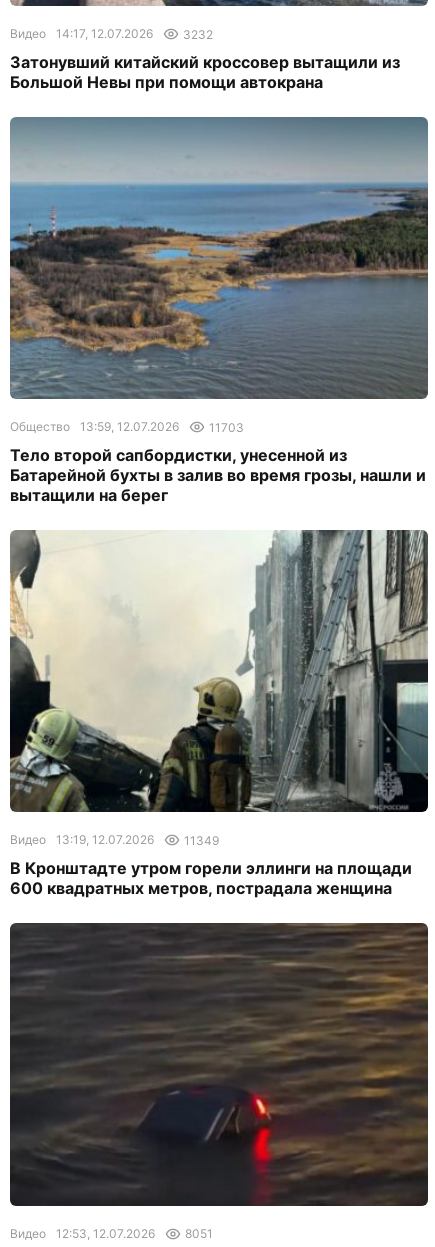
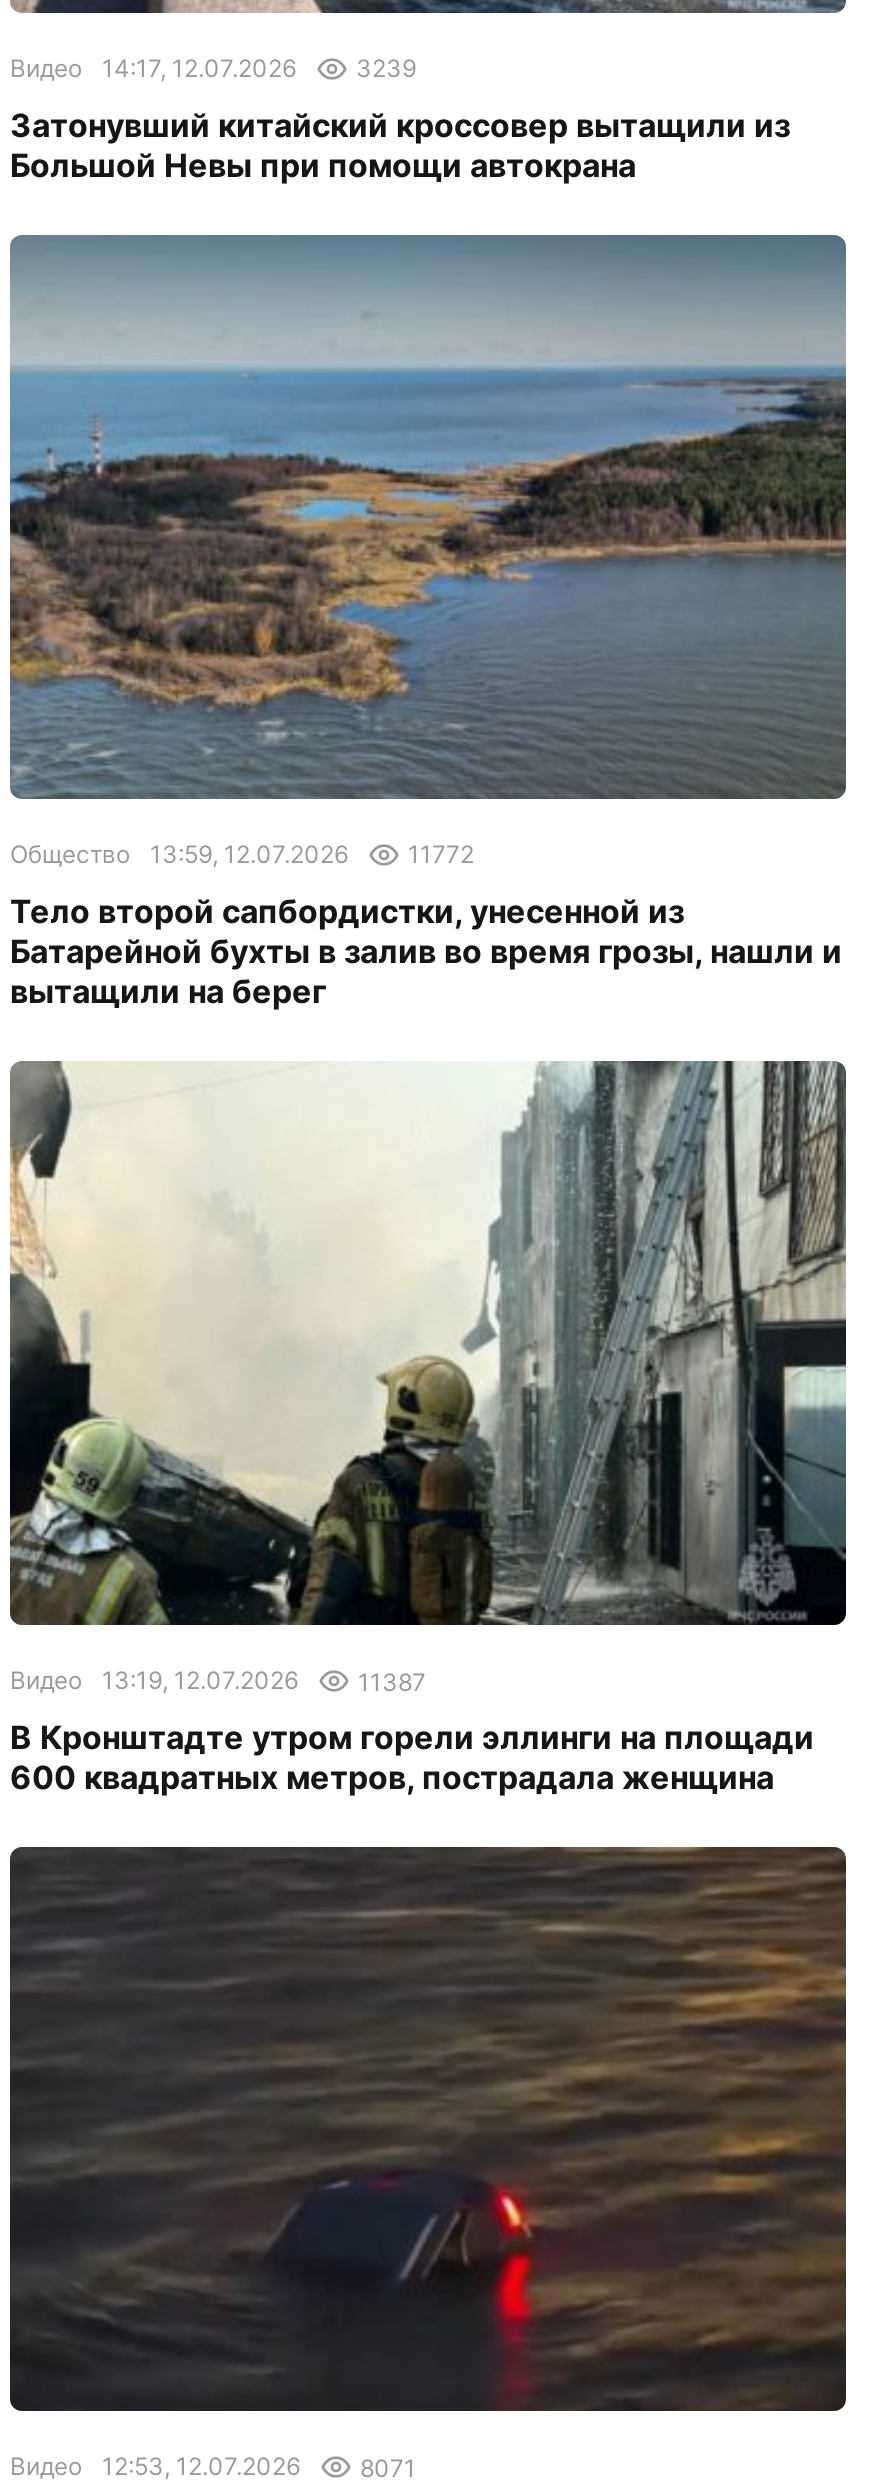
- Видео 14:17, 12.07.2026 3232
+ Видео 14:17, 12.07.2026 3239

- Общество 13:59, 12.07.2026 11703
+ Общество 13:59, 12.07.2026 11772

- Видео 13:19, 12.07.2026 11349
+ Видео 13:19, 12.07.2026 11387

- Видео 12:53, 12.07.2026 8051
+ Видео 12:53, 12.07.2026 8071
